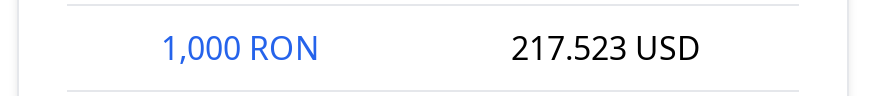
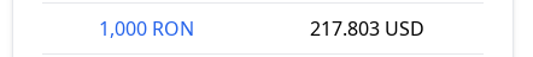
- 217.523 USD
+ 217.803 USD
